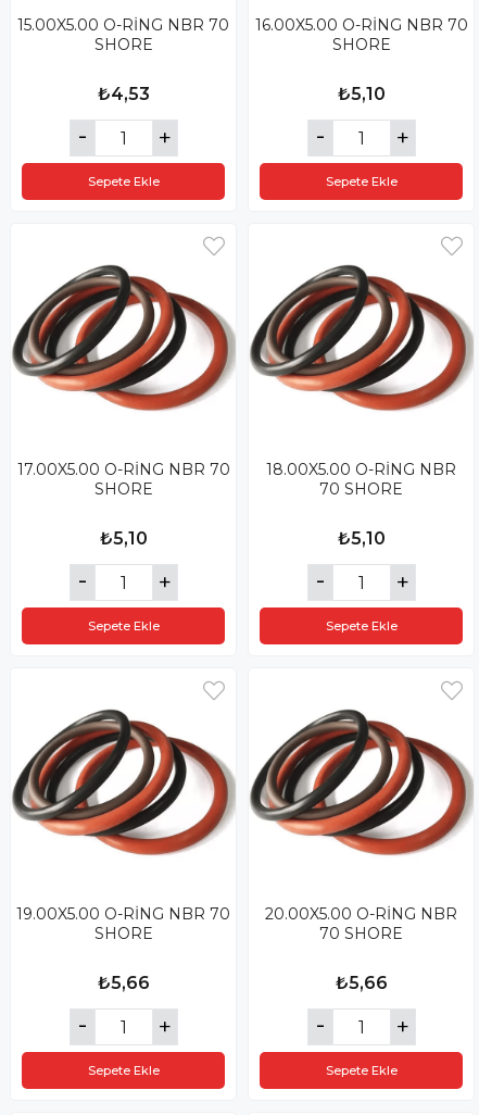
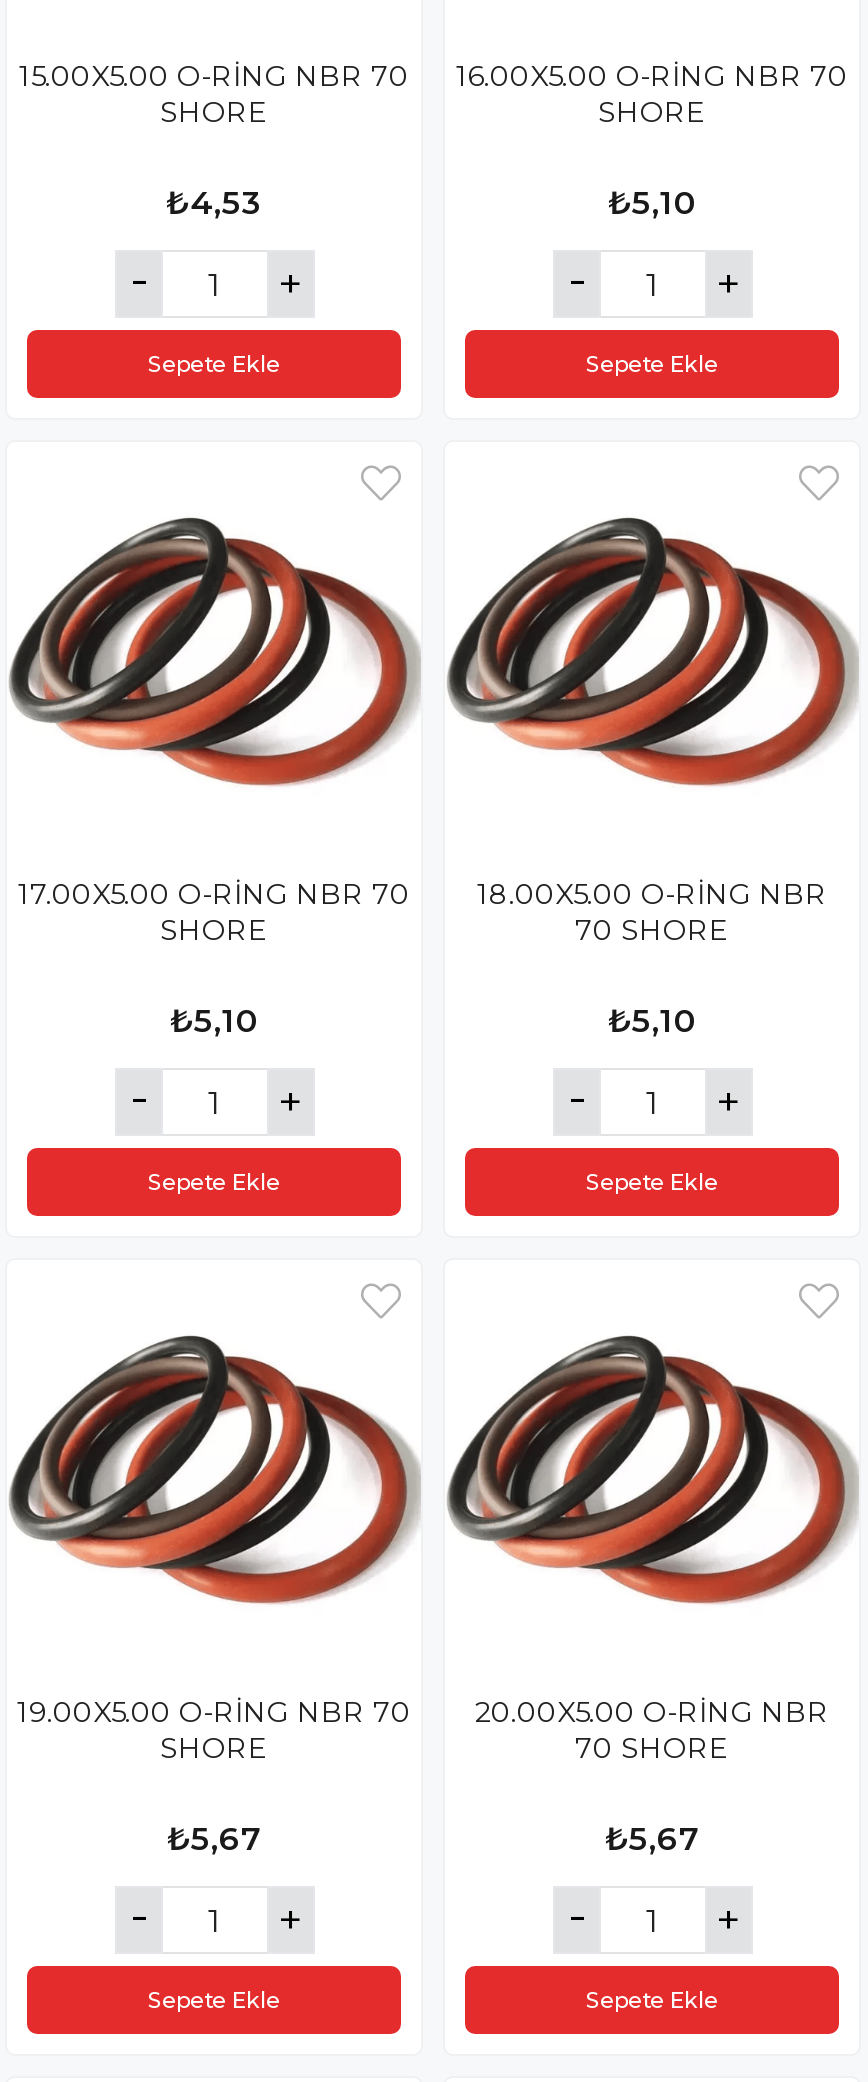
- ₺5,66
+ ₺5,67

- ₺5,66
+ ₺5,67
